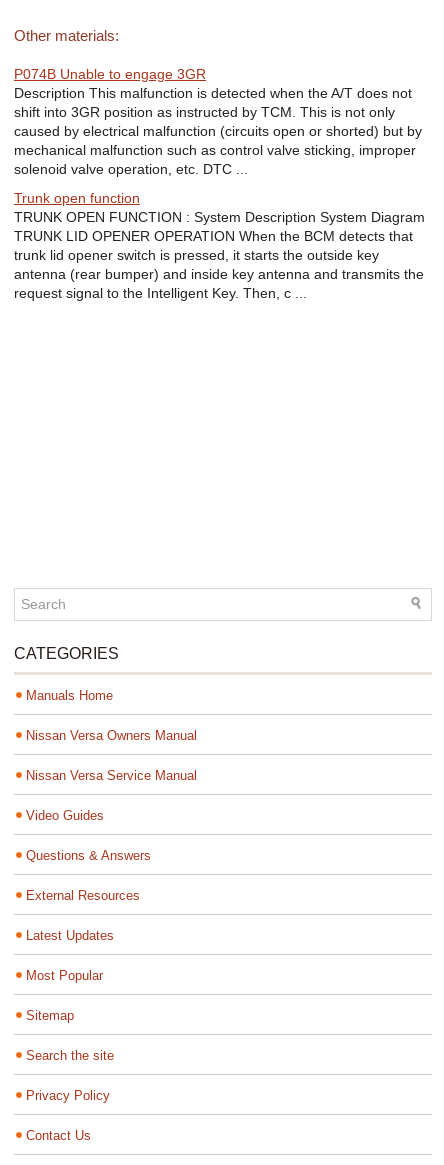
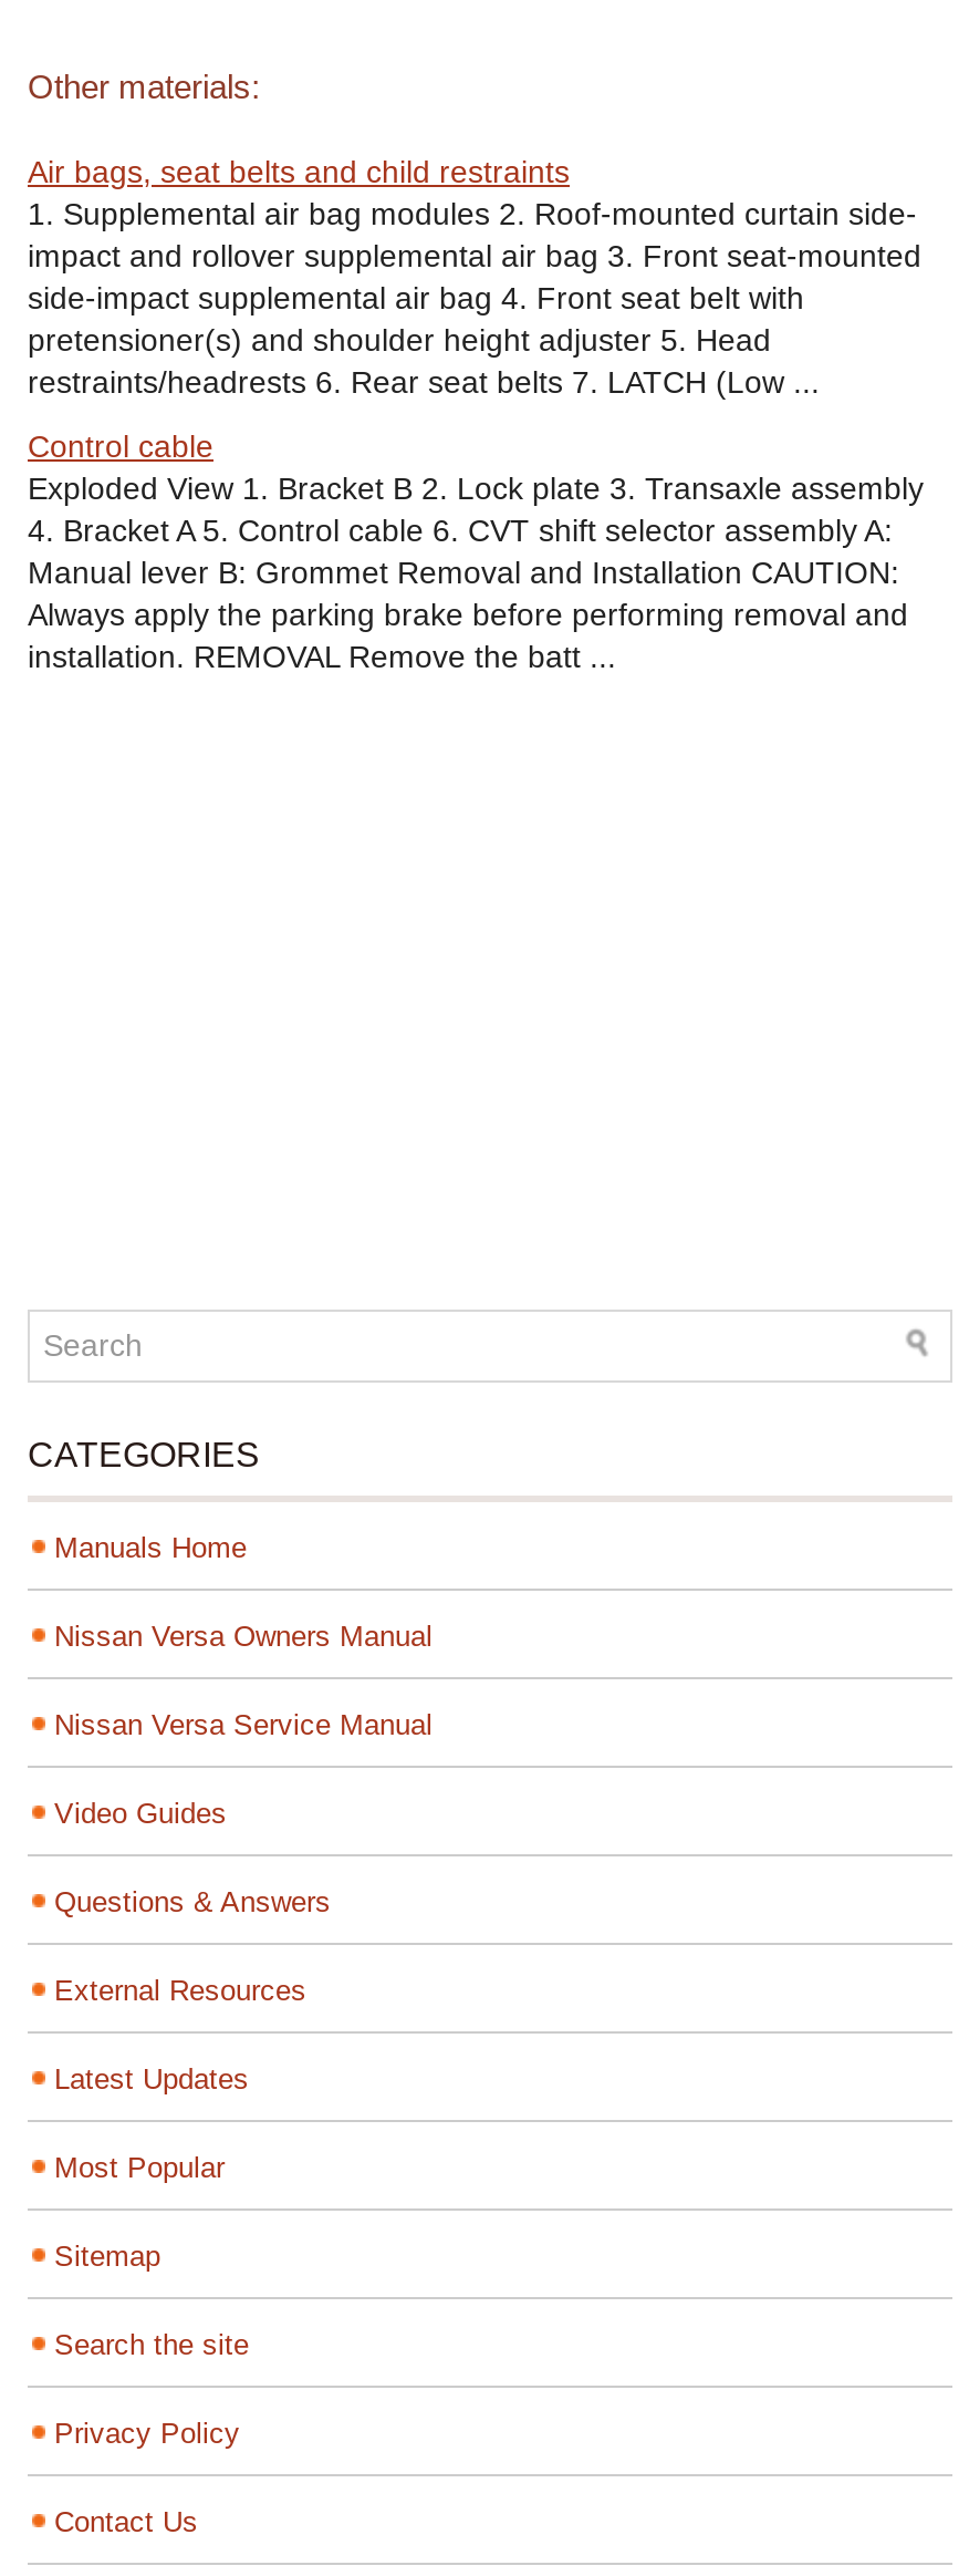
- P074B Unable to engage 3GR
- Description This malfunction is detected when the A/T does not
- shift into 3GR position as instructed by TCM. This is not only
- caused by electrical malfunction (circuits open or shorted) but by
- mechanical malfunction such as control valve sticking, improper
- solenoid valve operation, etc. DTC ...
+ Air bags, seat belts and child restraints
+ 1. Supplemental air bag modules 2. Roof-mounted curtain side-
+ impact and rollover supplemental air bag 3. Front seat-mounted
+ side-impact supplemental air bag 4. Front seat belt with
+ pretensioner(s) and shoulder height adjuster 5. Head
+ restraints/headrests 6. Rear seat belts 7. LATCH (Low ...

- Trunk open function
- TRUNK OPEN FUNCTION : System Description System Diagram
- TRUNK LID OPENER OPERATION When the BCM detects that
- trunk lid opener switch is pressed, it starts the outside key
- antenna (rear bumper) and inside key antenna and transmits the
- request signal to the Intelligent Key. Then, c ...
+ Control cable
+ Exploded View 1. Bracket B 2. Lock plate 3. Transaxle assembly
+ 4. Bracket A 5. Control cable 6. CVT shift selector assembly A:
+ Manual lever B: Grommet Removal and Installation CAUTION:
+ Always apply the parking brake before performing removal and
+ installation. REMOVAL Remove the batt ...
